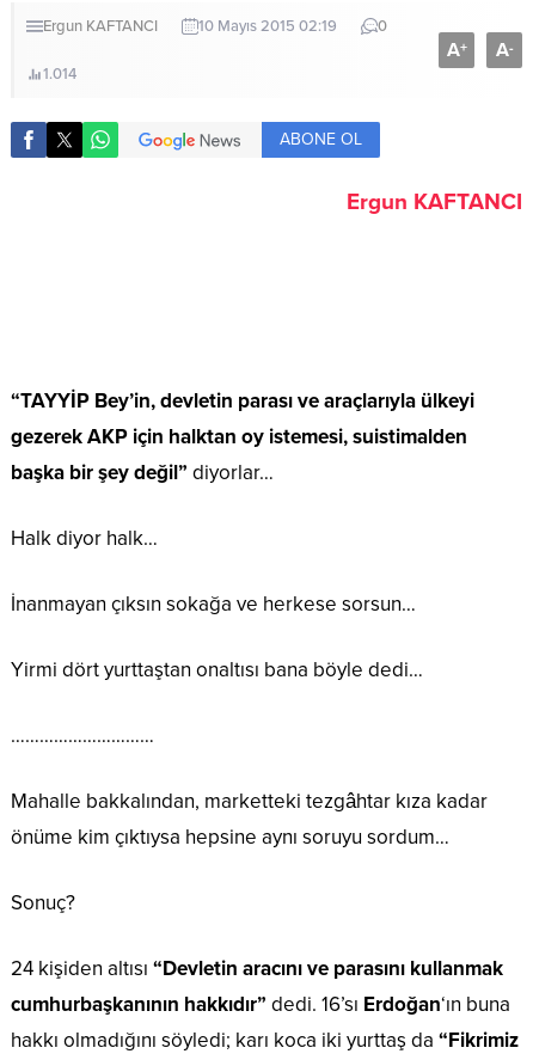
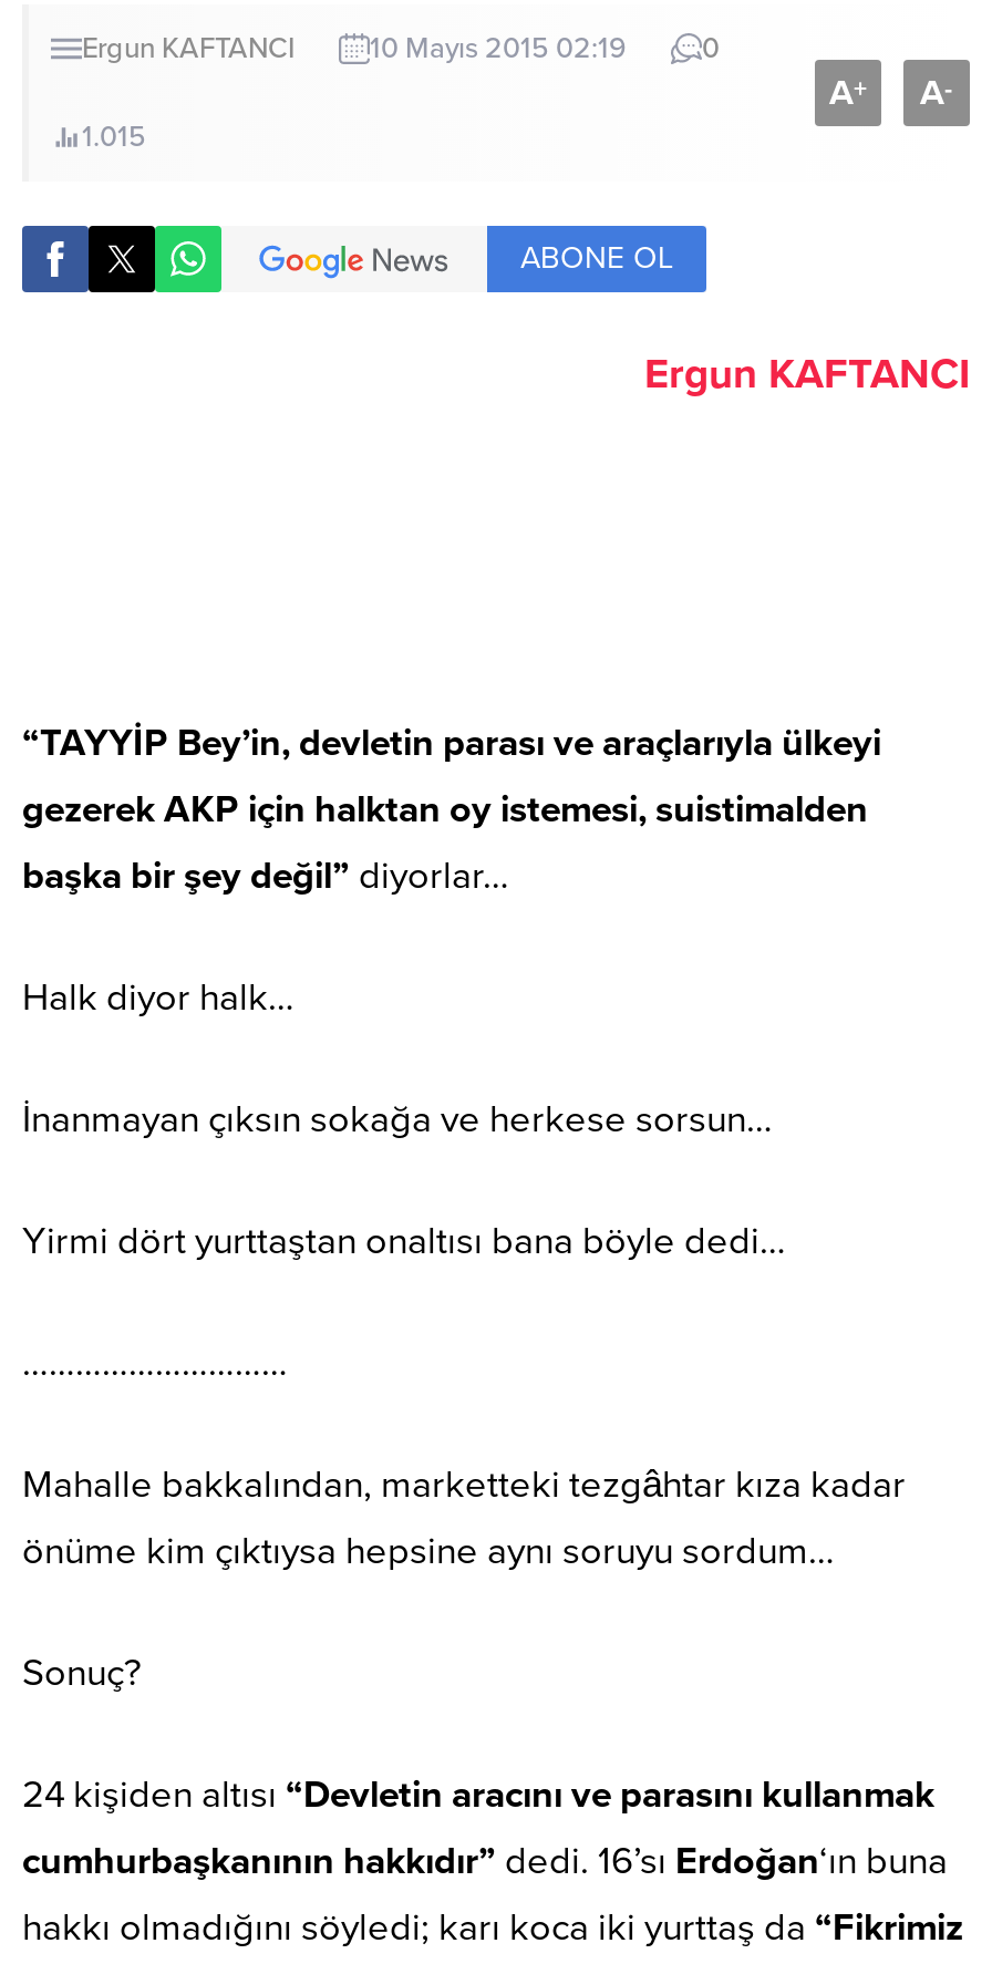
- 1.014
+ 1.015
